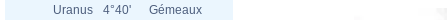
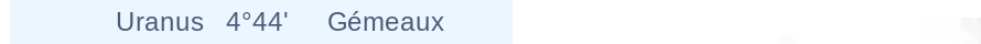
- Uranus 4°40' Gémeaux
+ Uranus 4°44' Gémeaux
